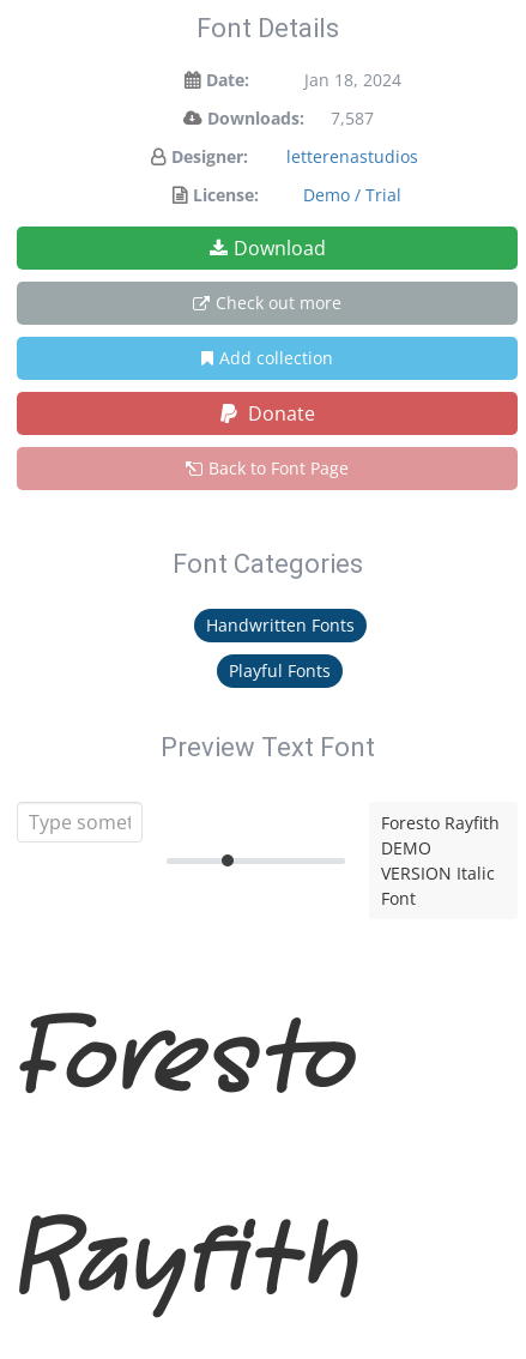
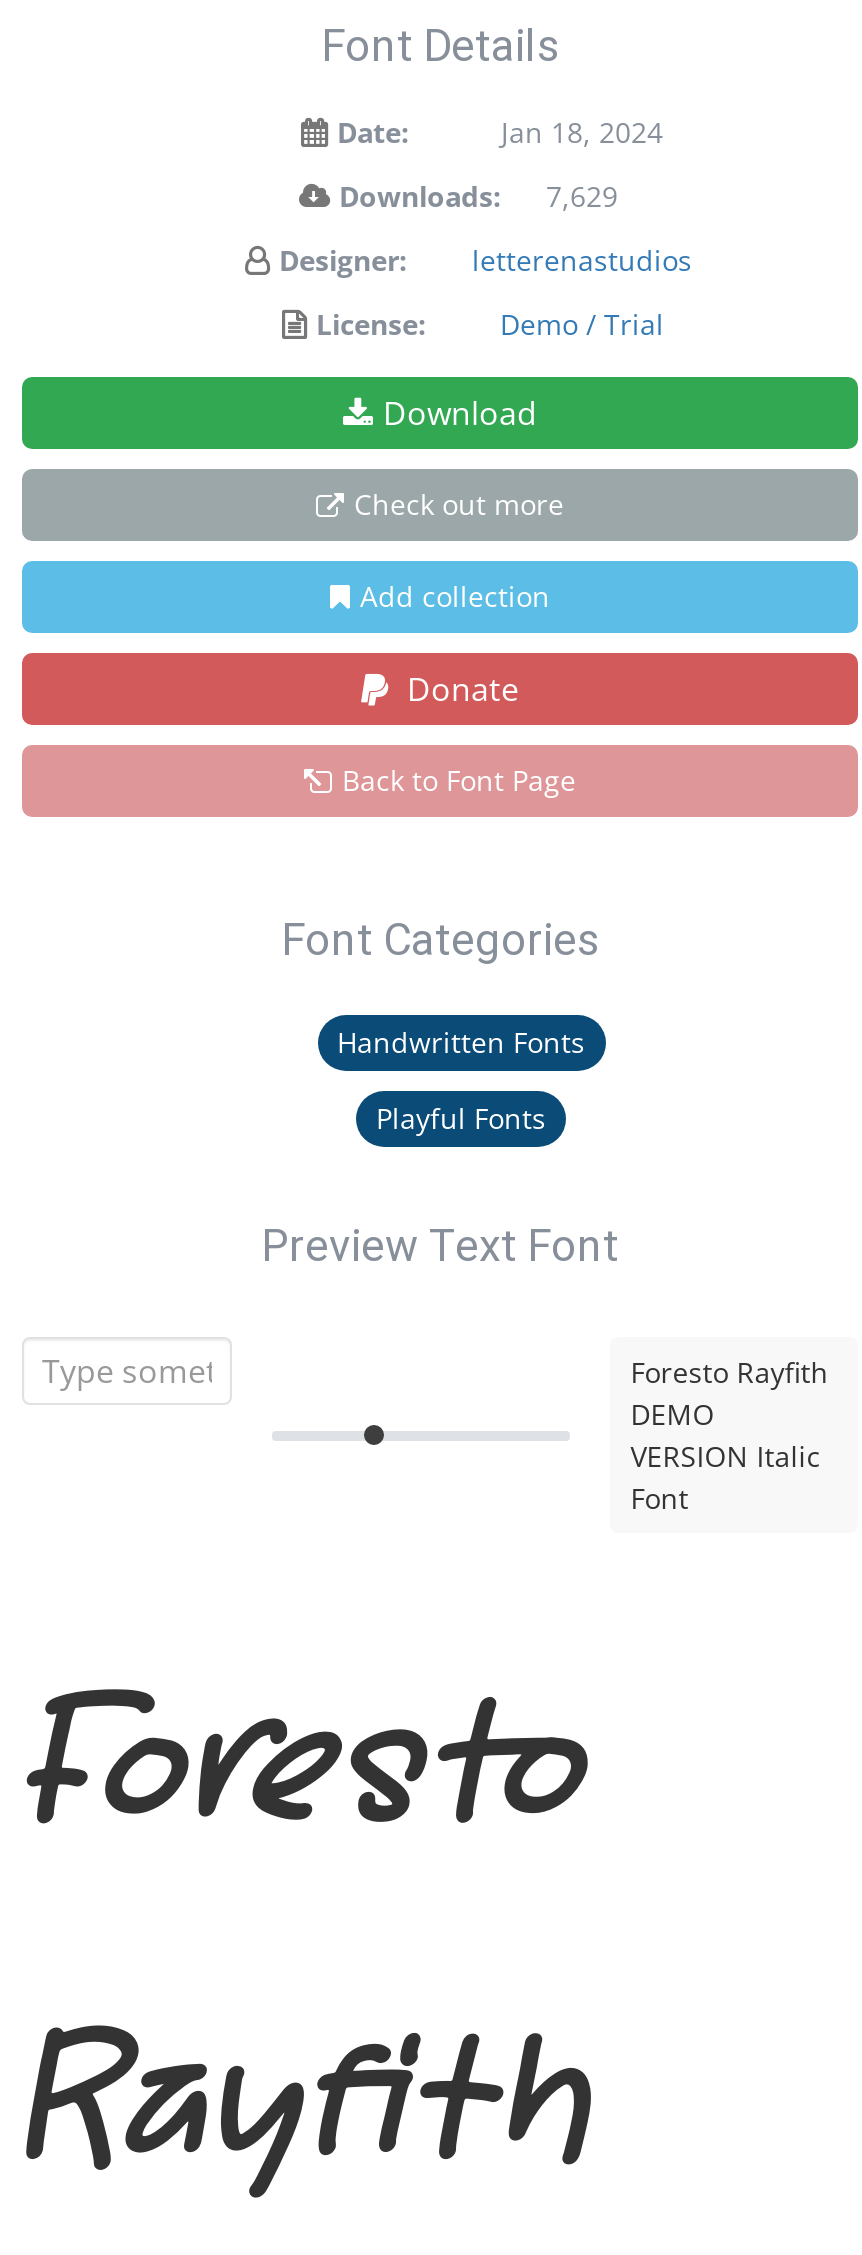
- Downloads: 7,587
+ Downloads: 7,629
